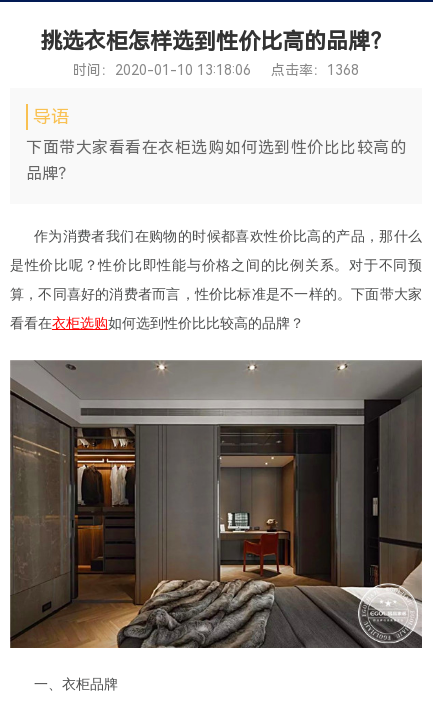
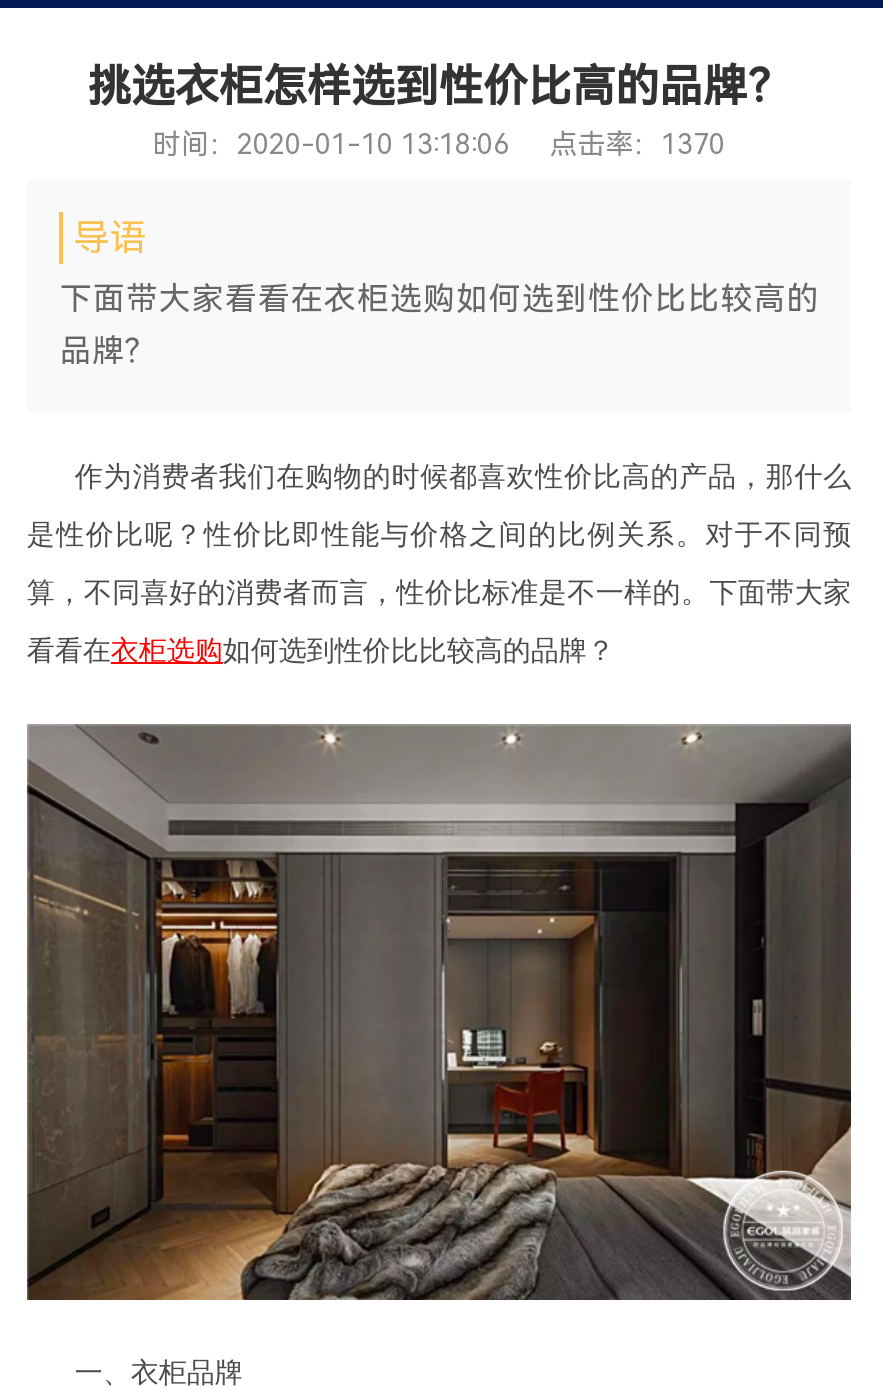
- 时间：2020-01-10 13:18:06 点击率：1368
+ 时间：2020-01-10 13:18:06 点击率：1370
